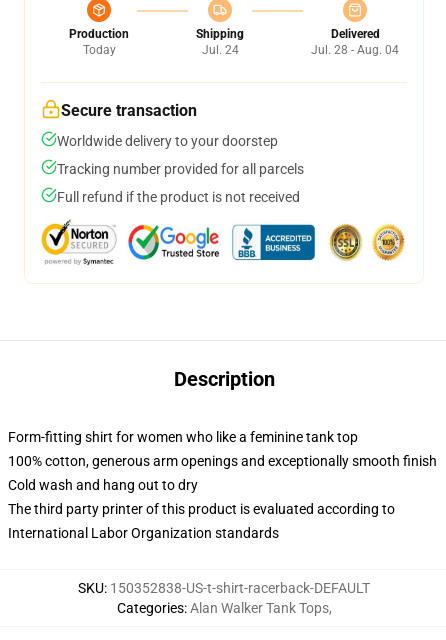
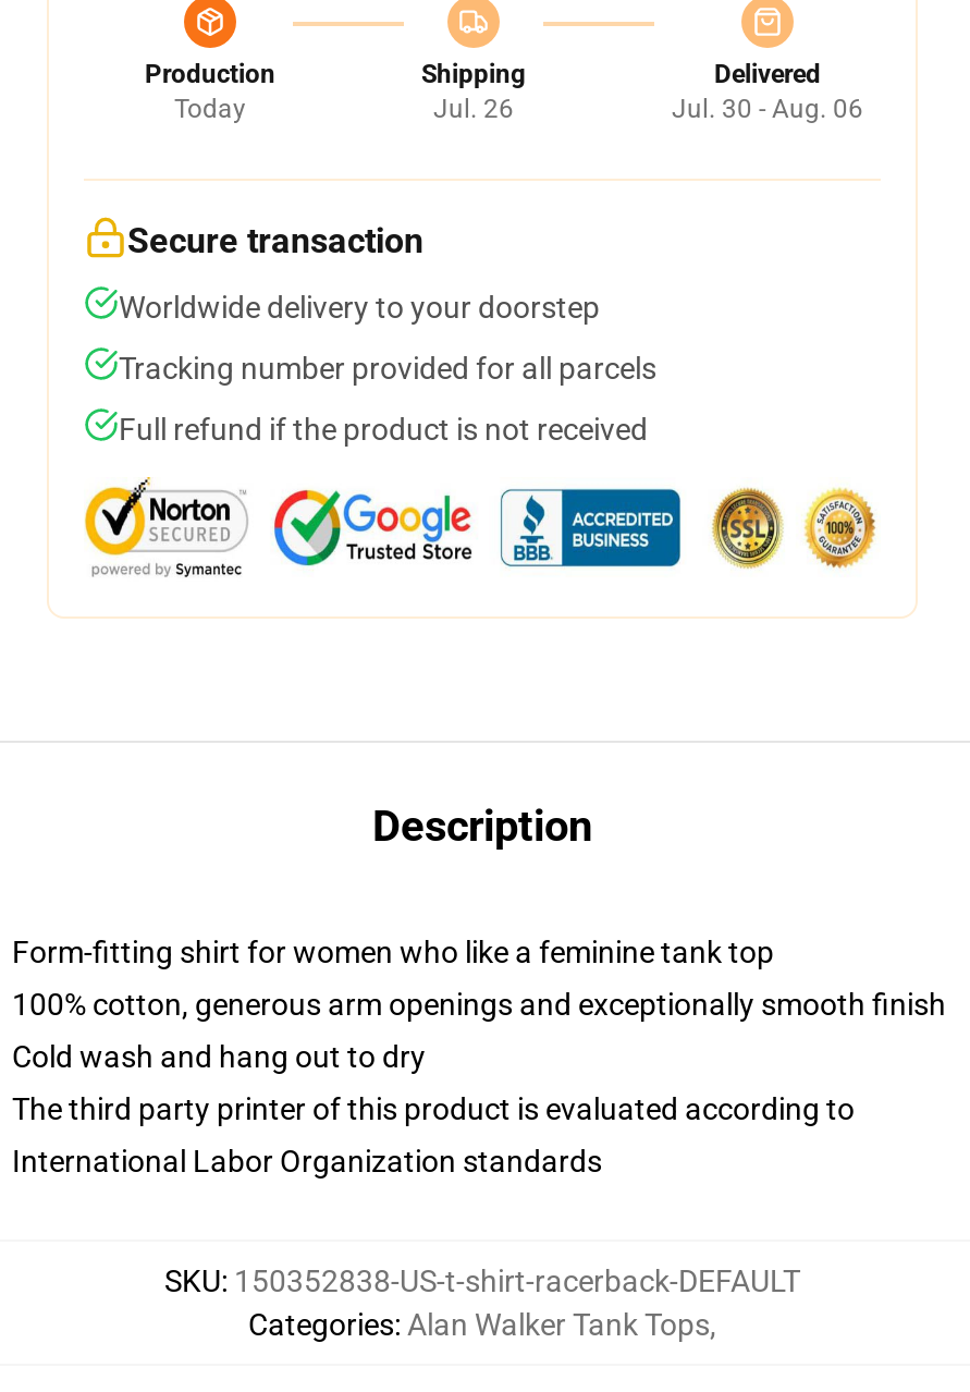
- Jul. 24
+ Jul. 26

- Jul. 28 - Aug. 04
+ Jul. 30 - Aug. 06
